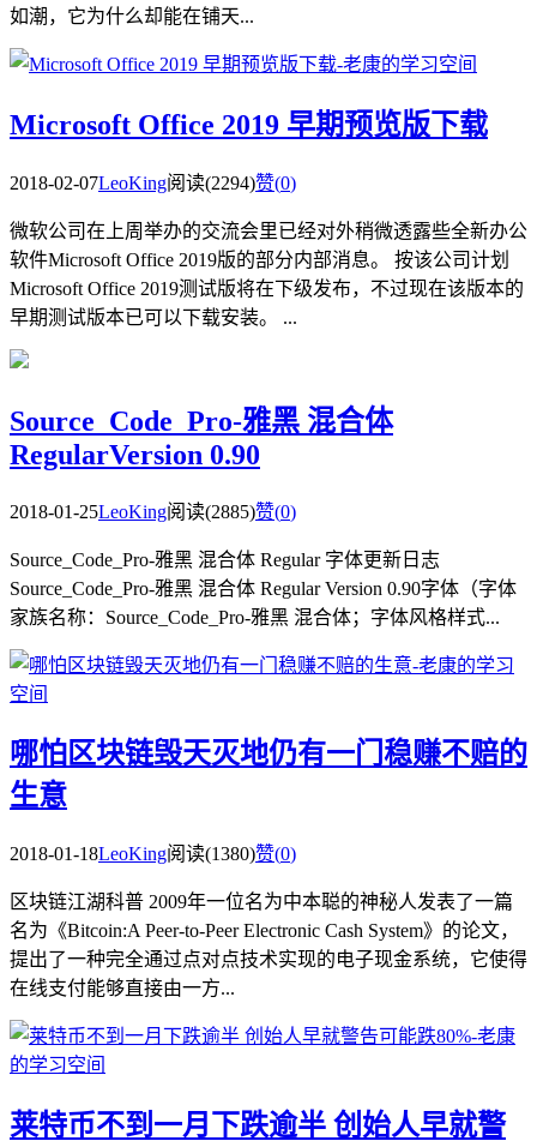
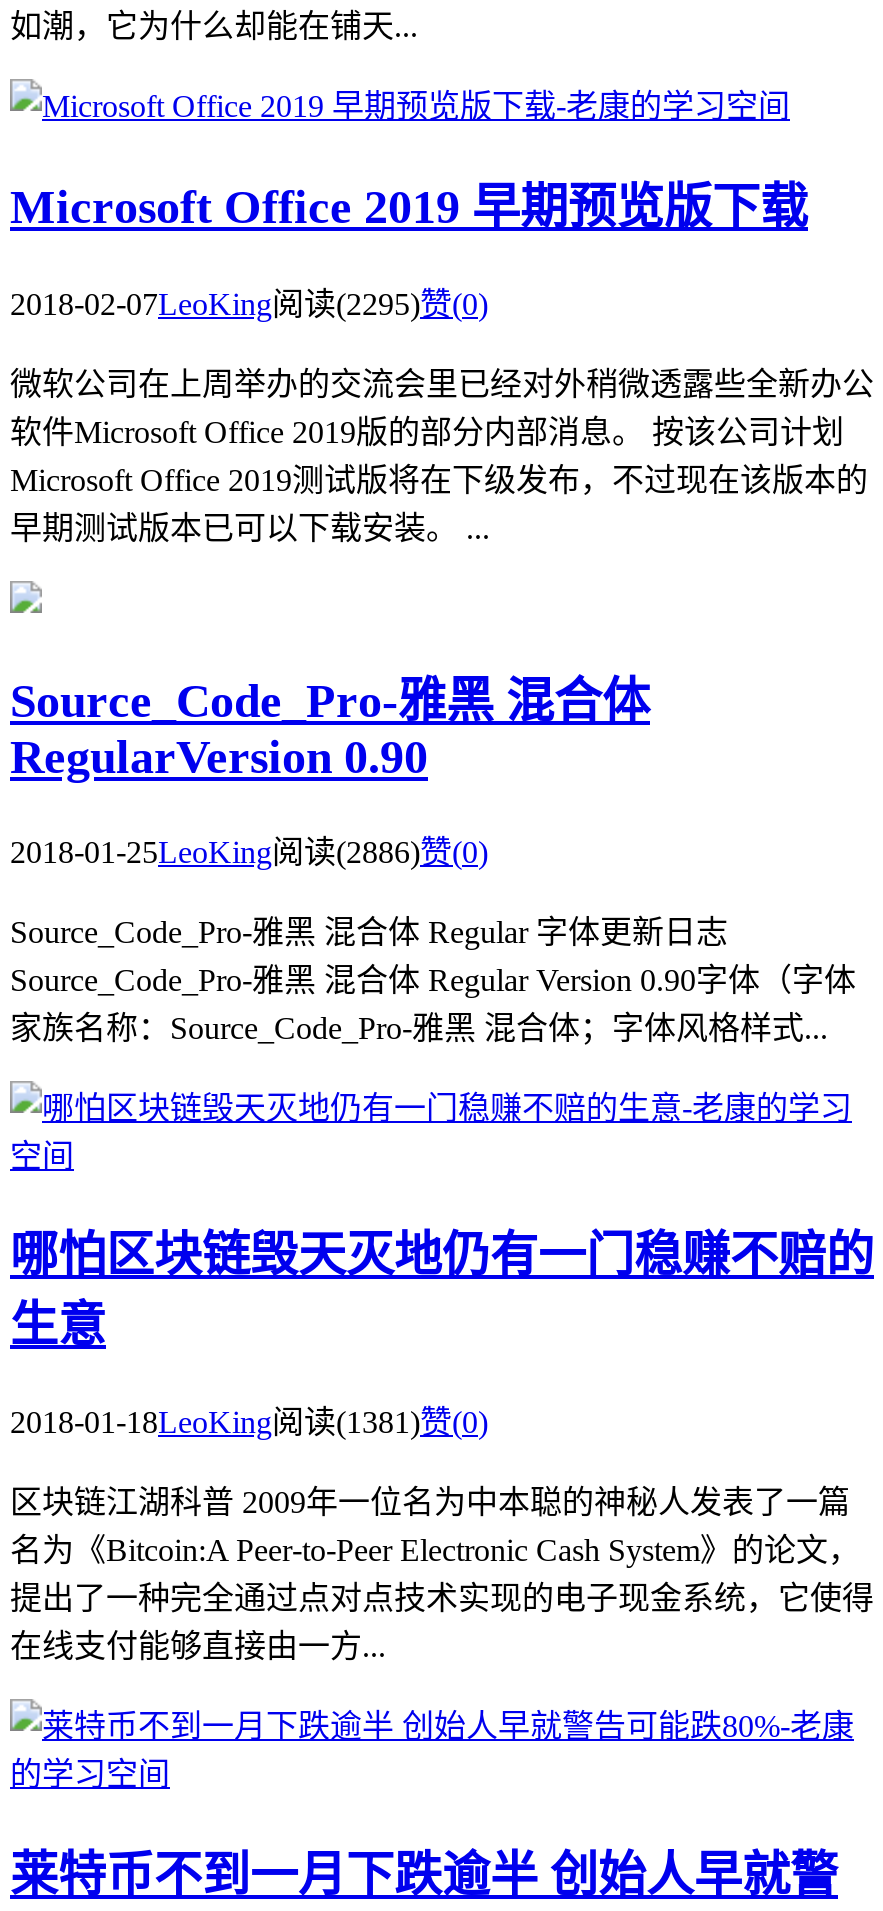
- 2018-02-07LeoKing阅读(2294)赞(0)
+ 2018-02-07LeoKing阅读(2295)赞(0)

- 2018-01-25LeoKing阅读(2885)赞(0)
+ 2018-01-25LeoKing阅读(2886)赞(0)

- 2018-01-18LeoKing阅读(1380)赞(0)
+ 2018-01-18LeoKing阅读(1381)赞(0)
